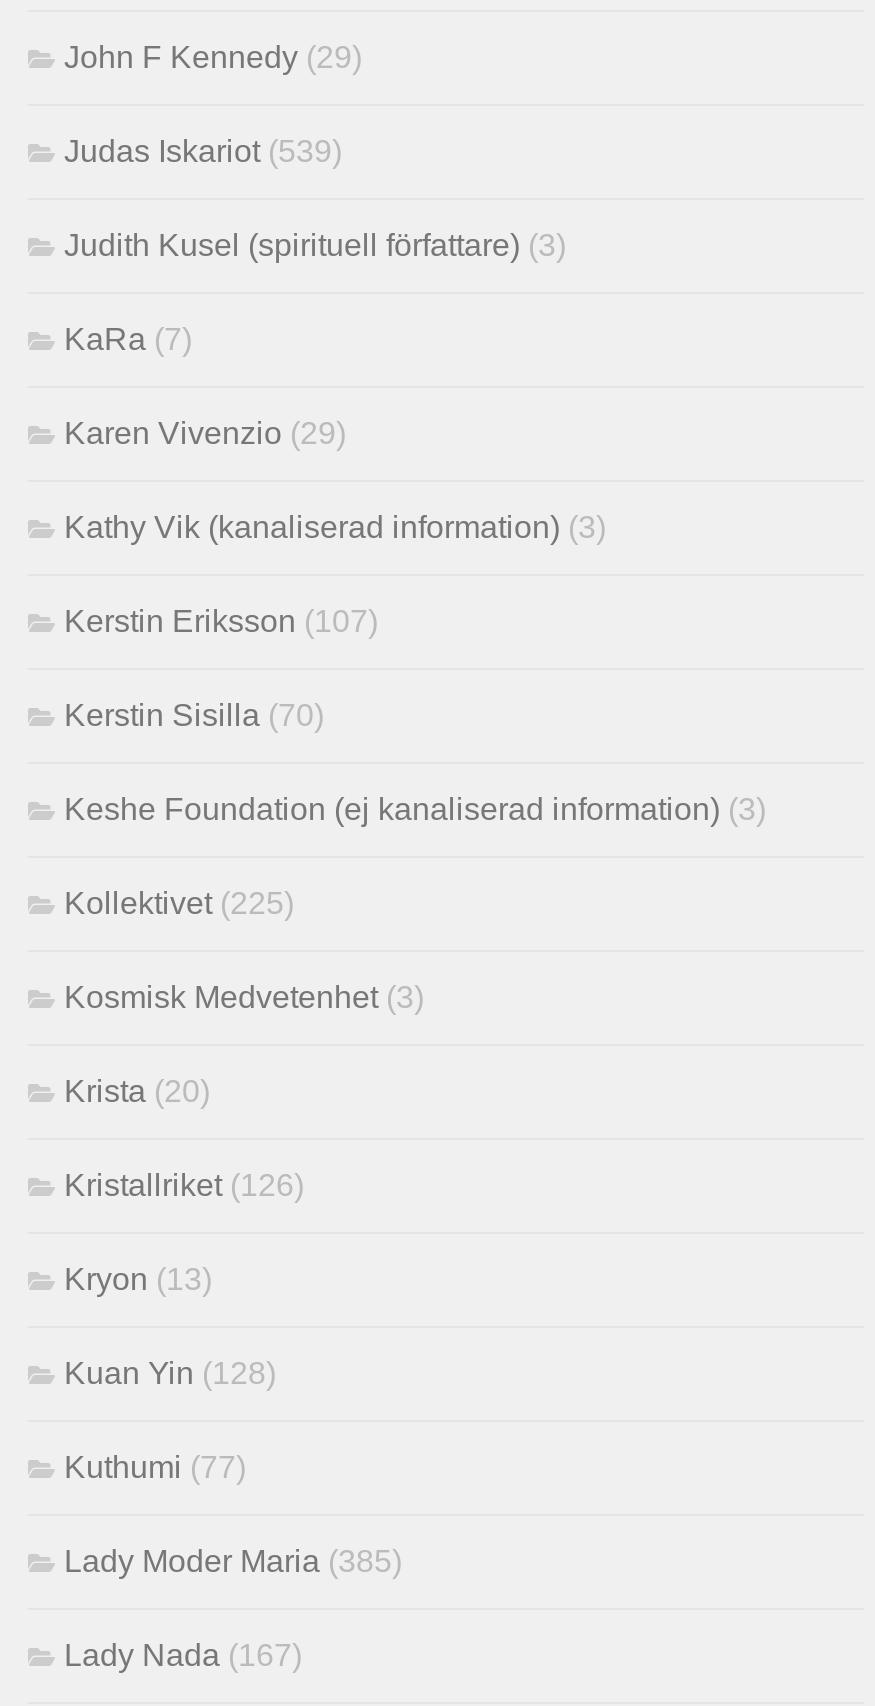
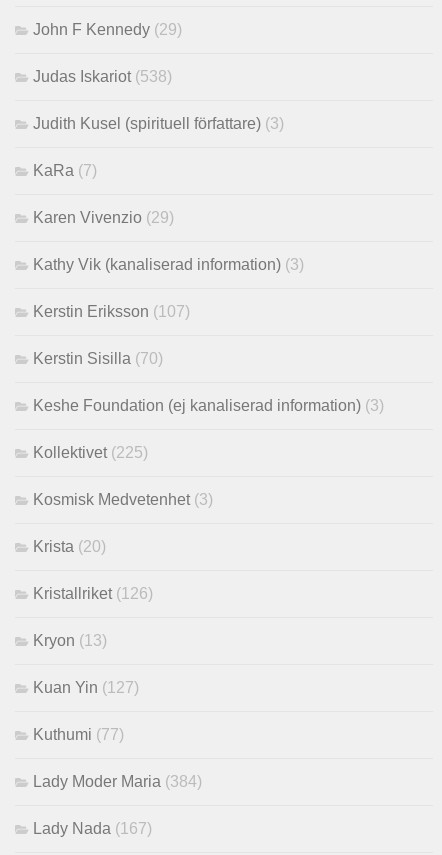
- Judas Iskariot (539)
+ Judas Iskariot (538)

- Kuan Yin (128)
+ Kuan Yin (127)

- Lady Moder Maria (385)
+ Lady Moder Maria (384)
